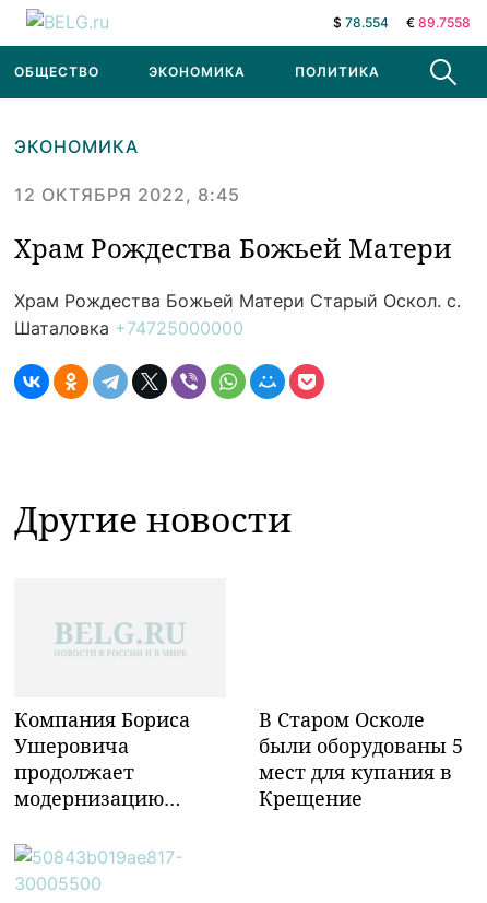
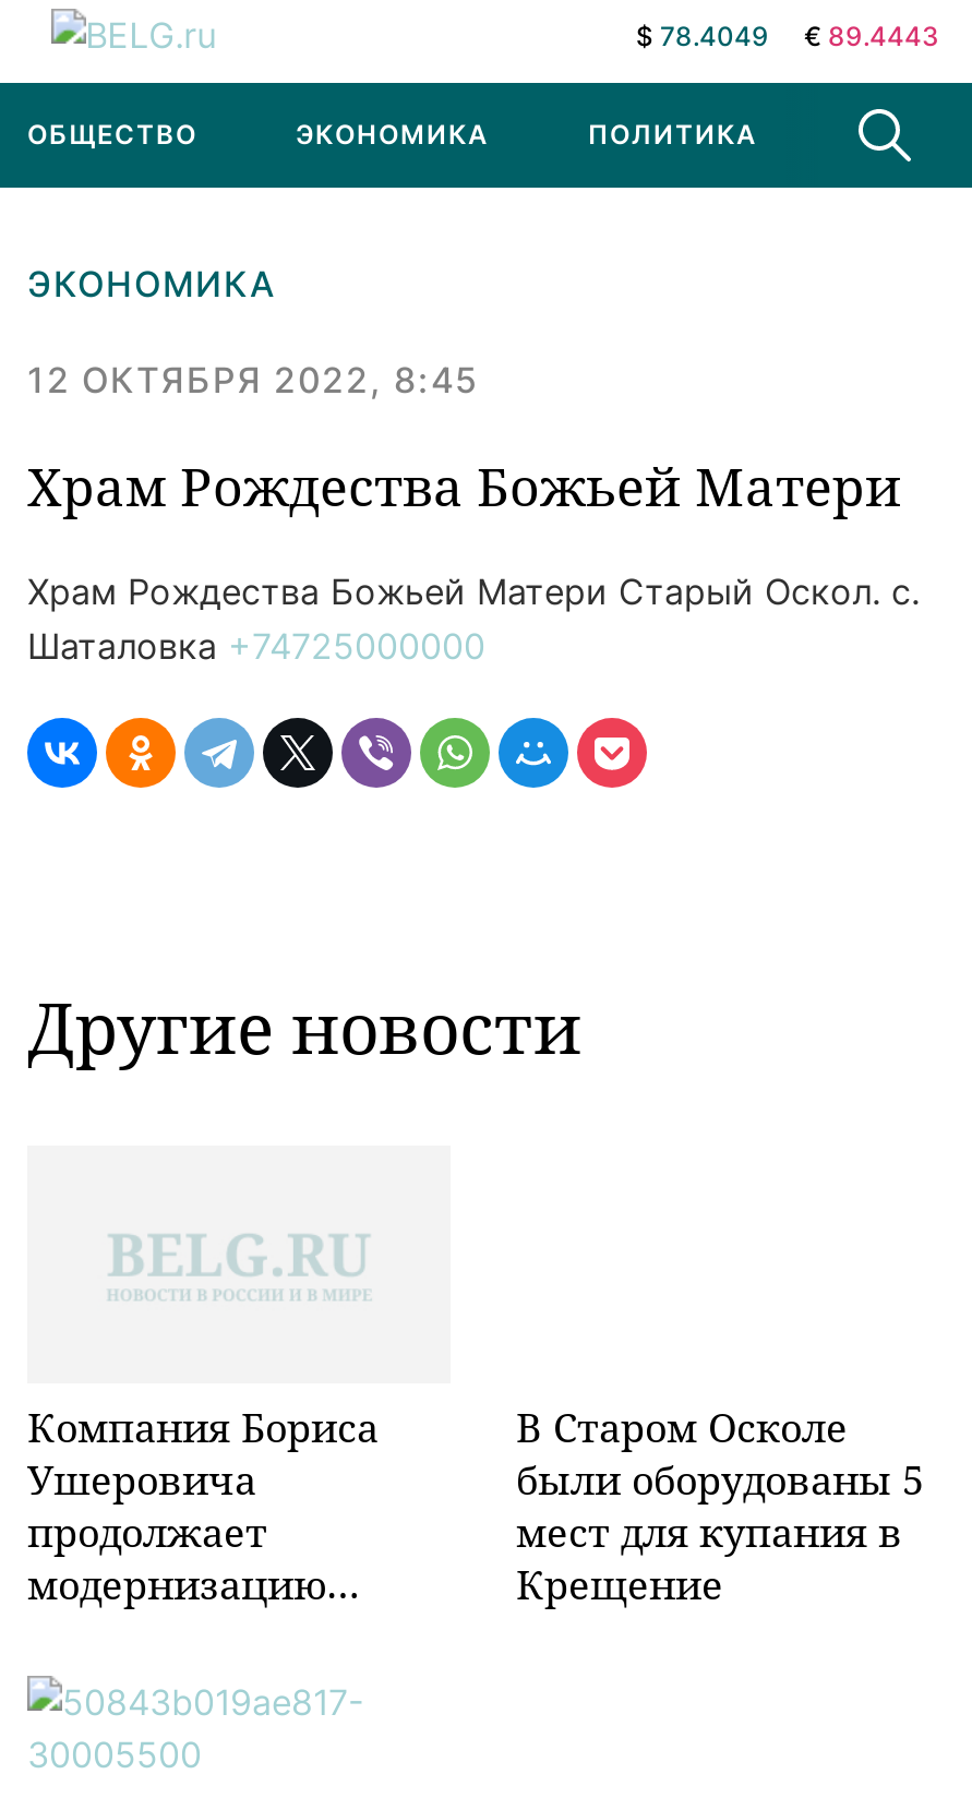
- $78.554
+ $78.4049

- €89.7558
+ €89.4443
